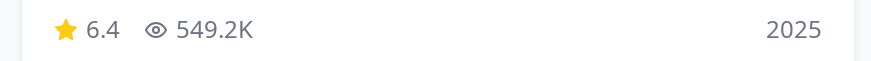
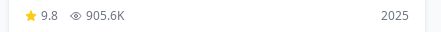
- 6.4
- 549.2K
+ 9.8
+ 905.6K
